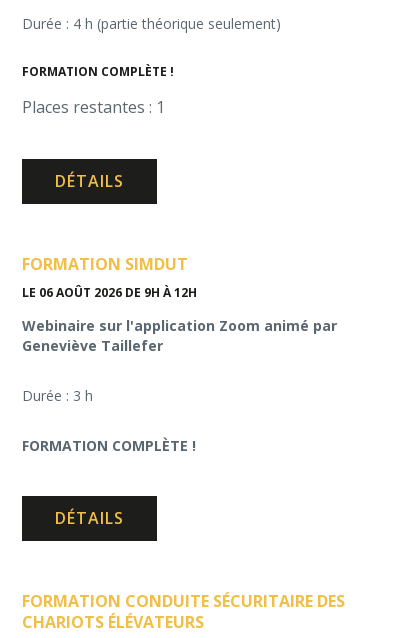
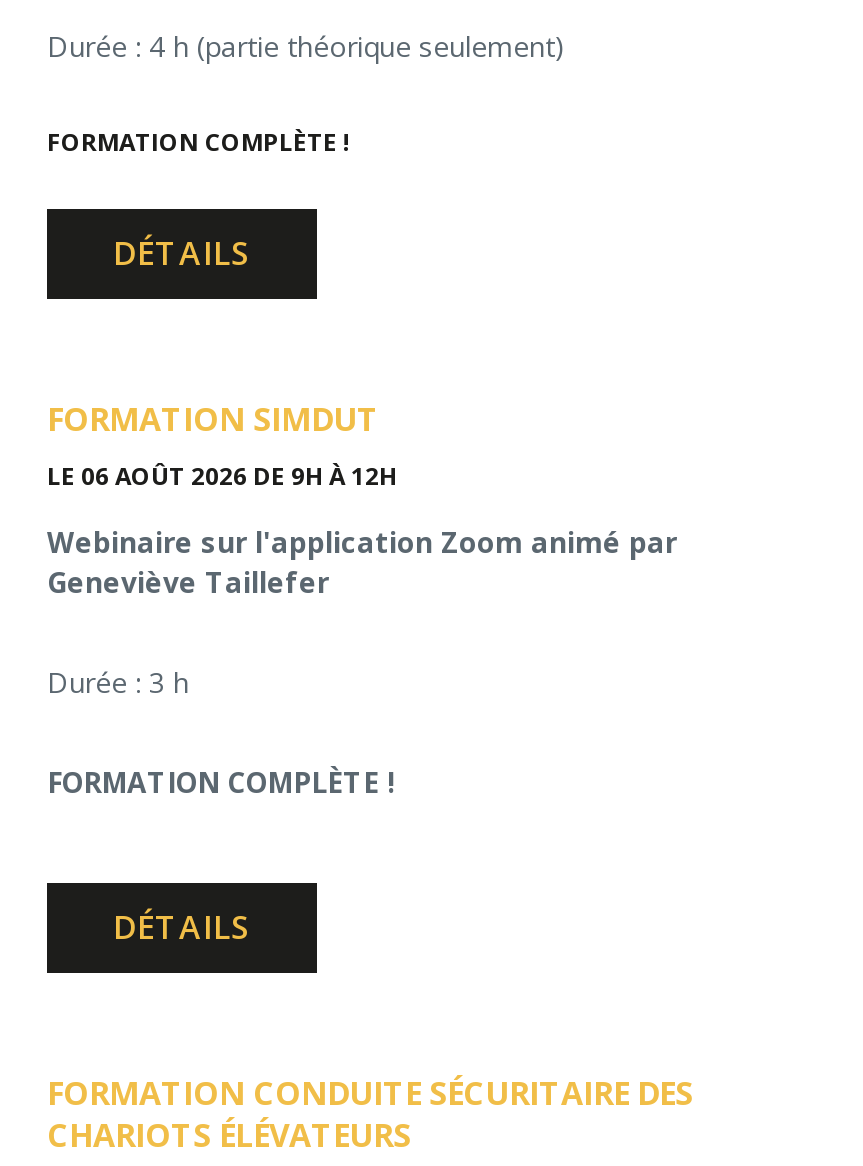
- Places restantes : 1
